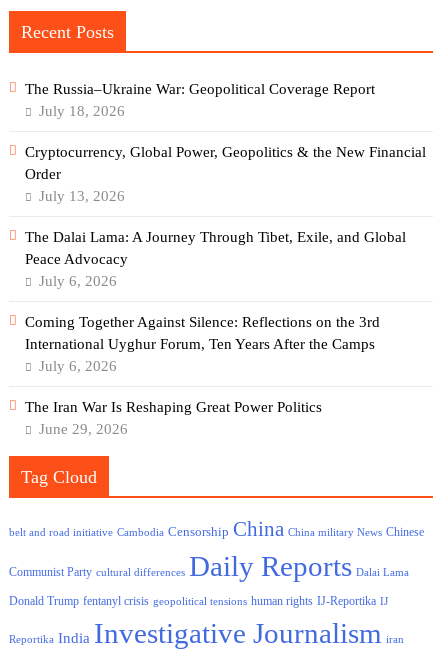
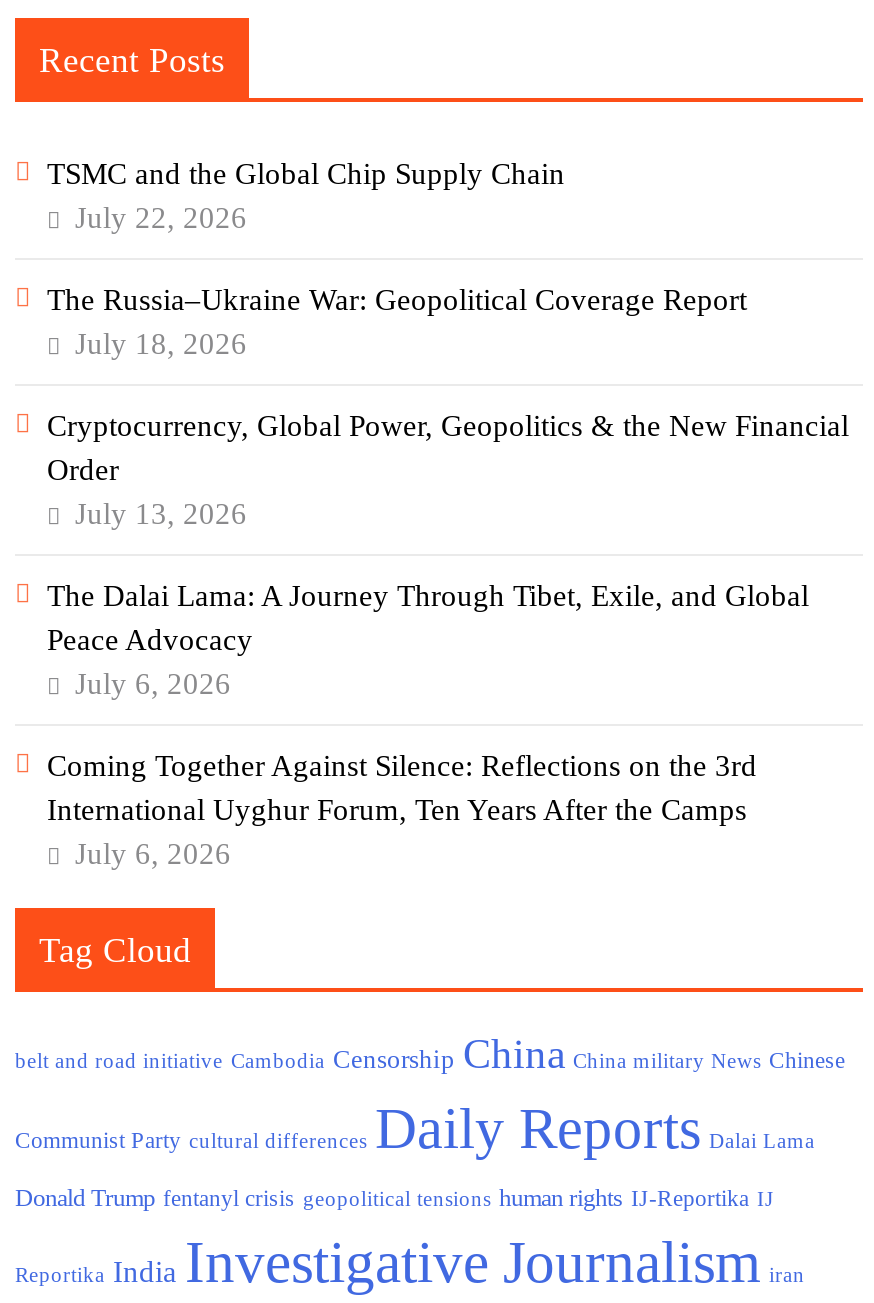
+ TSMC and the Global Chip Supply Chain
+ July 22, 2026

moved down: The Russia–Ukraine War: Geopolitical Coverage Report | July 18, 2026 | Cryptocurrency, Global Power, Geopolitics & the New Financial | ... | International Uyghur Forum, Ten Years After the Camps | July 6, 2026

- The Iran War Is Reshaping Great Power Politics
- June 29, 2026
